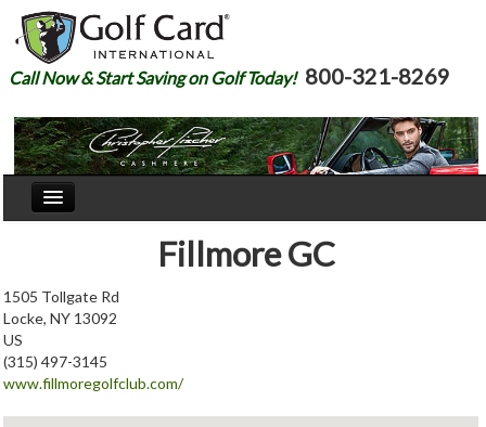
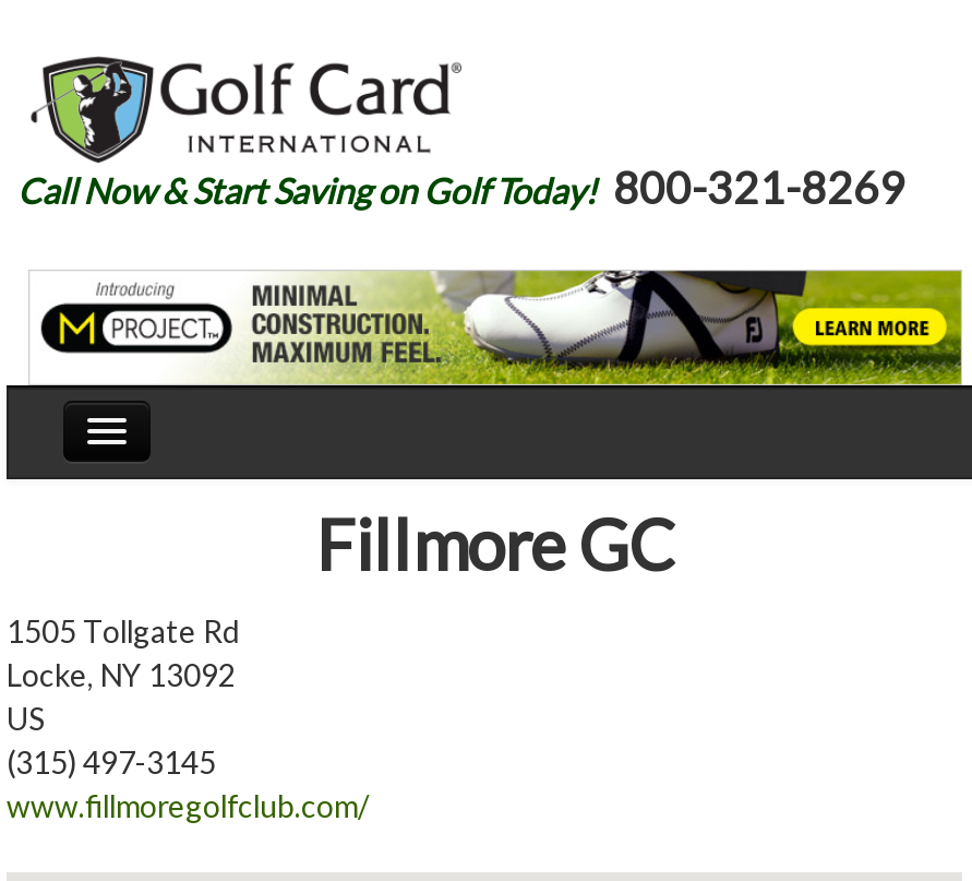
- [image]
+ [image]
